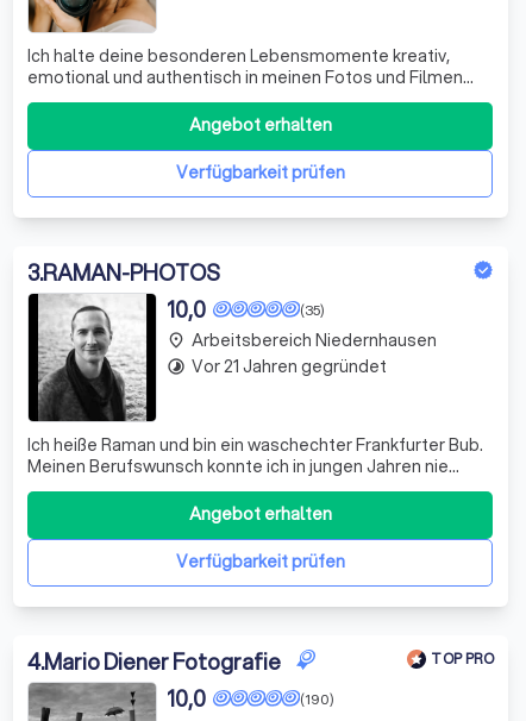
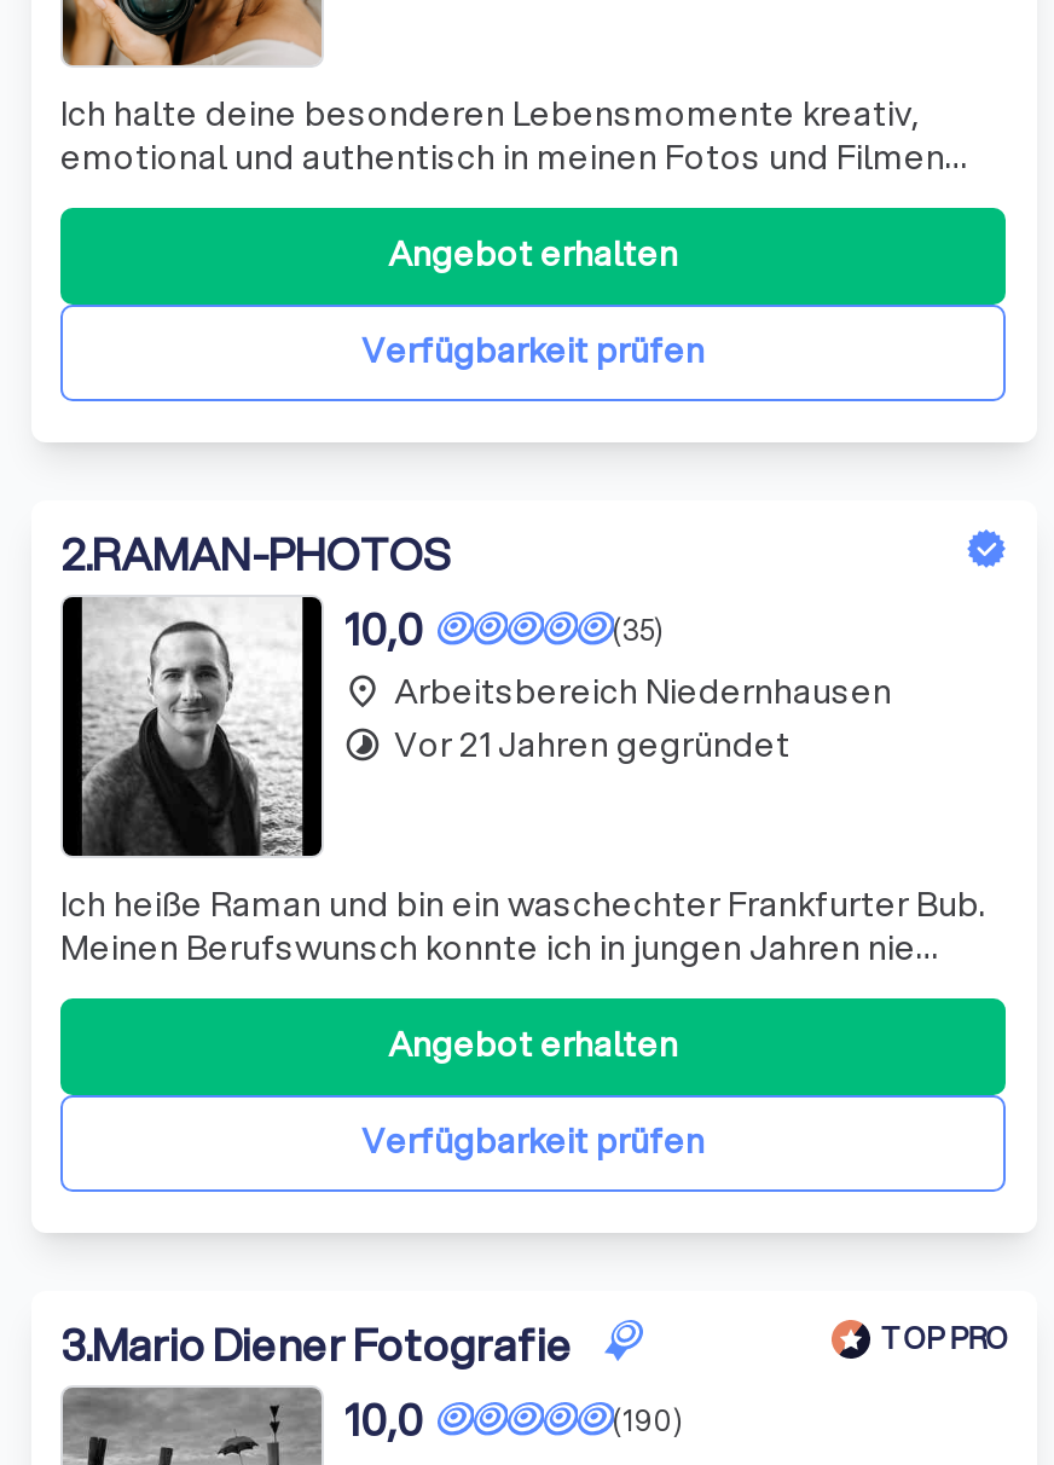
- 3.RAMAN-PHOTOS
+ 2.RAMAN-PHOTOS

- 4.Mario Diener Fotografie
+ 3.Mario Diener Fotografie
